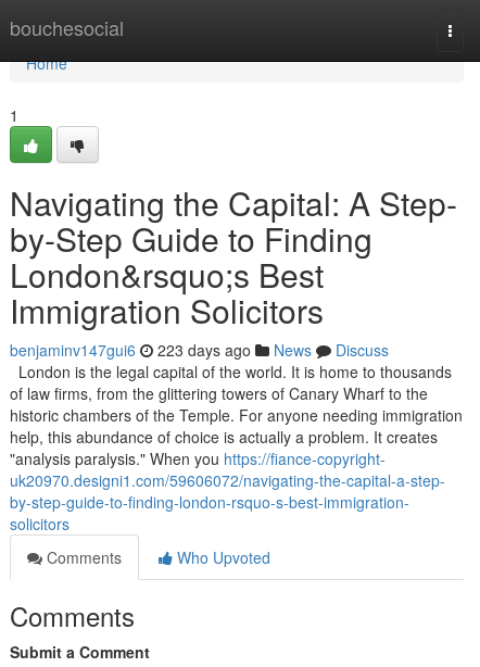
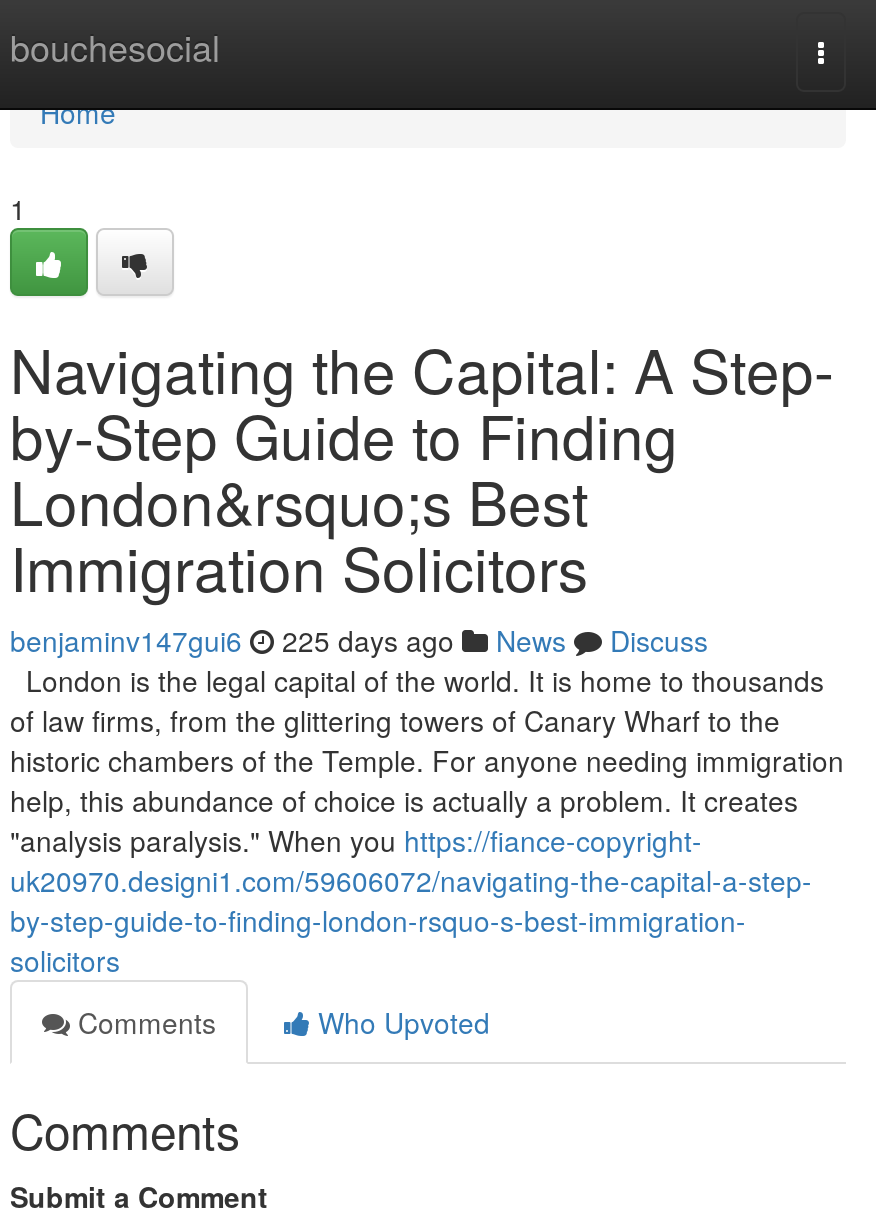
- benjaminv147gui6 223 days ago News Discuss
+ benjaminv147gui6 225 days ago News Discuss
